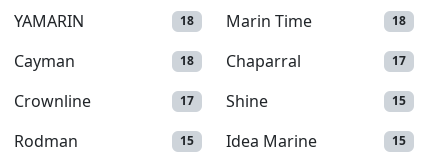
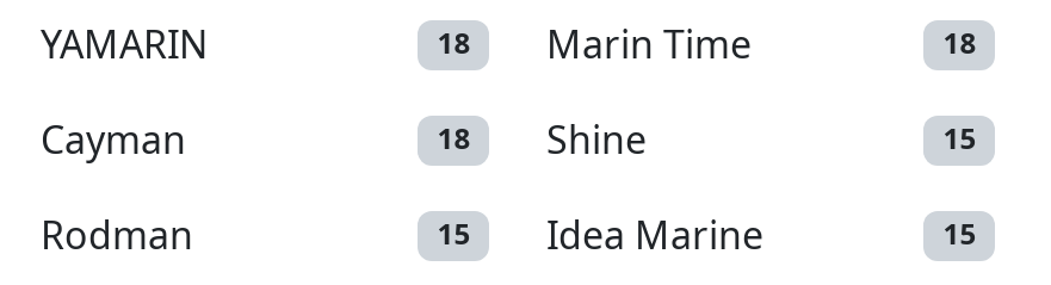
- Chaparral
- 17
- Crownline
- 17
